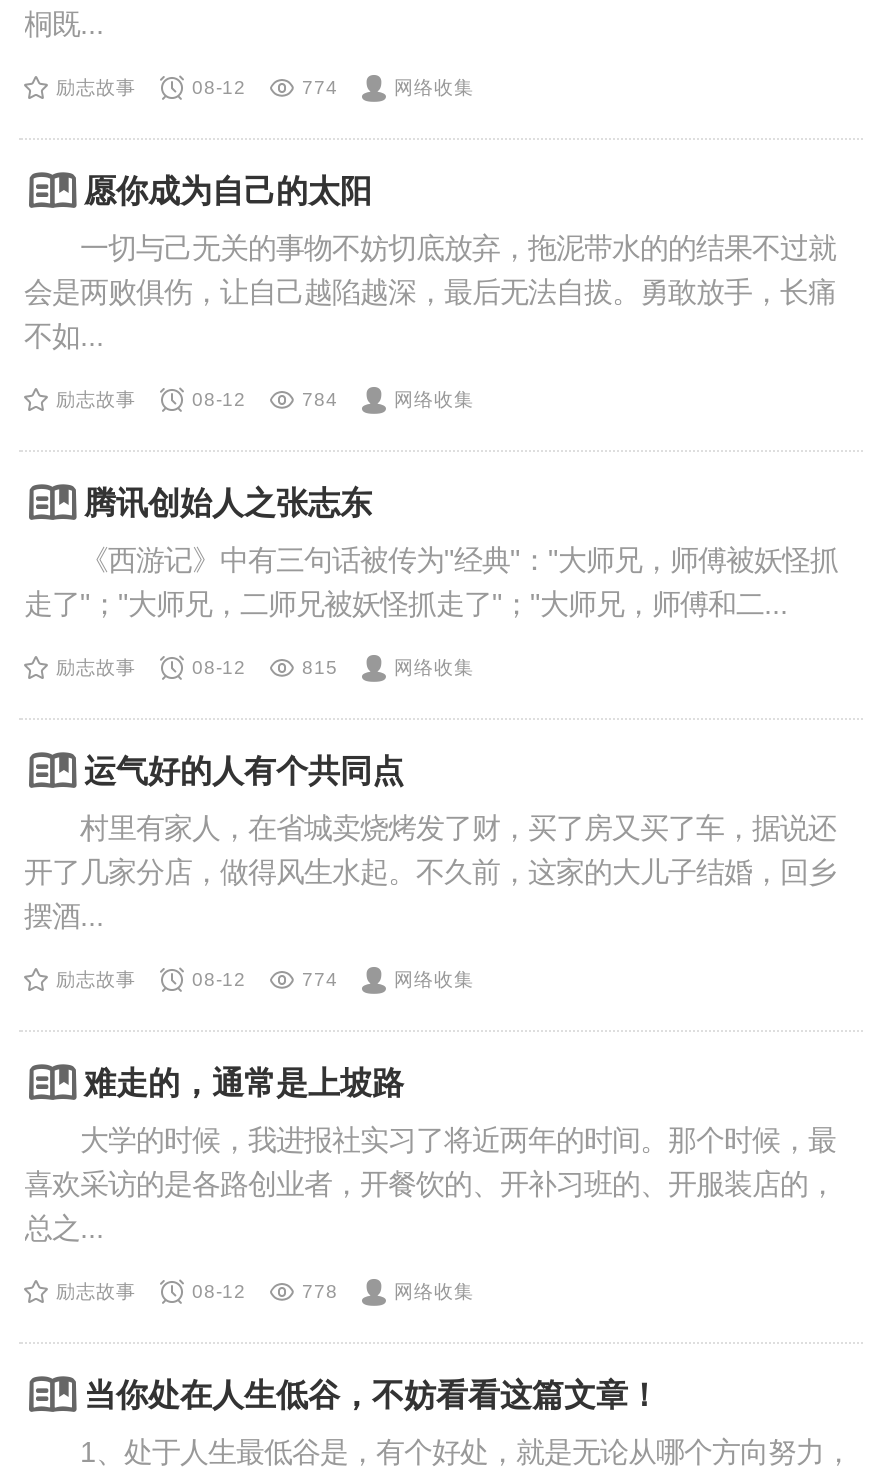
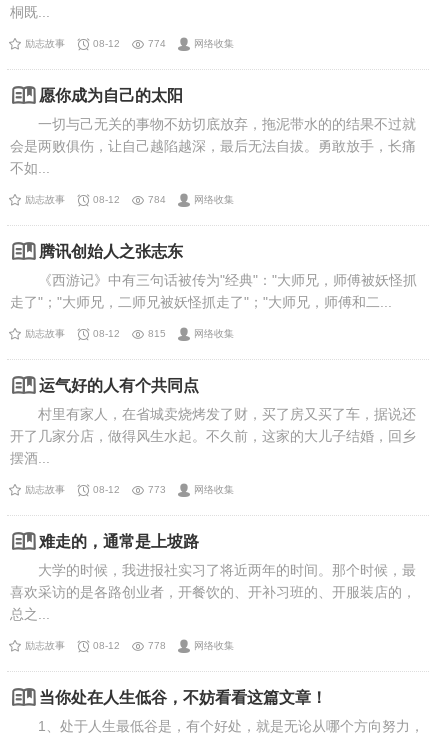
- 774
+ 773
